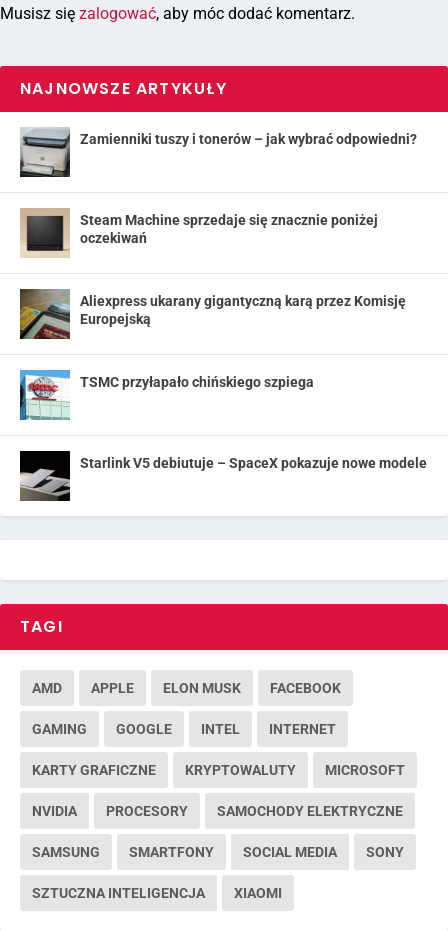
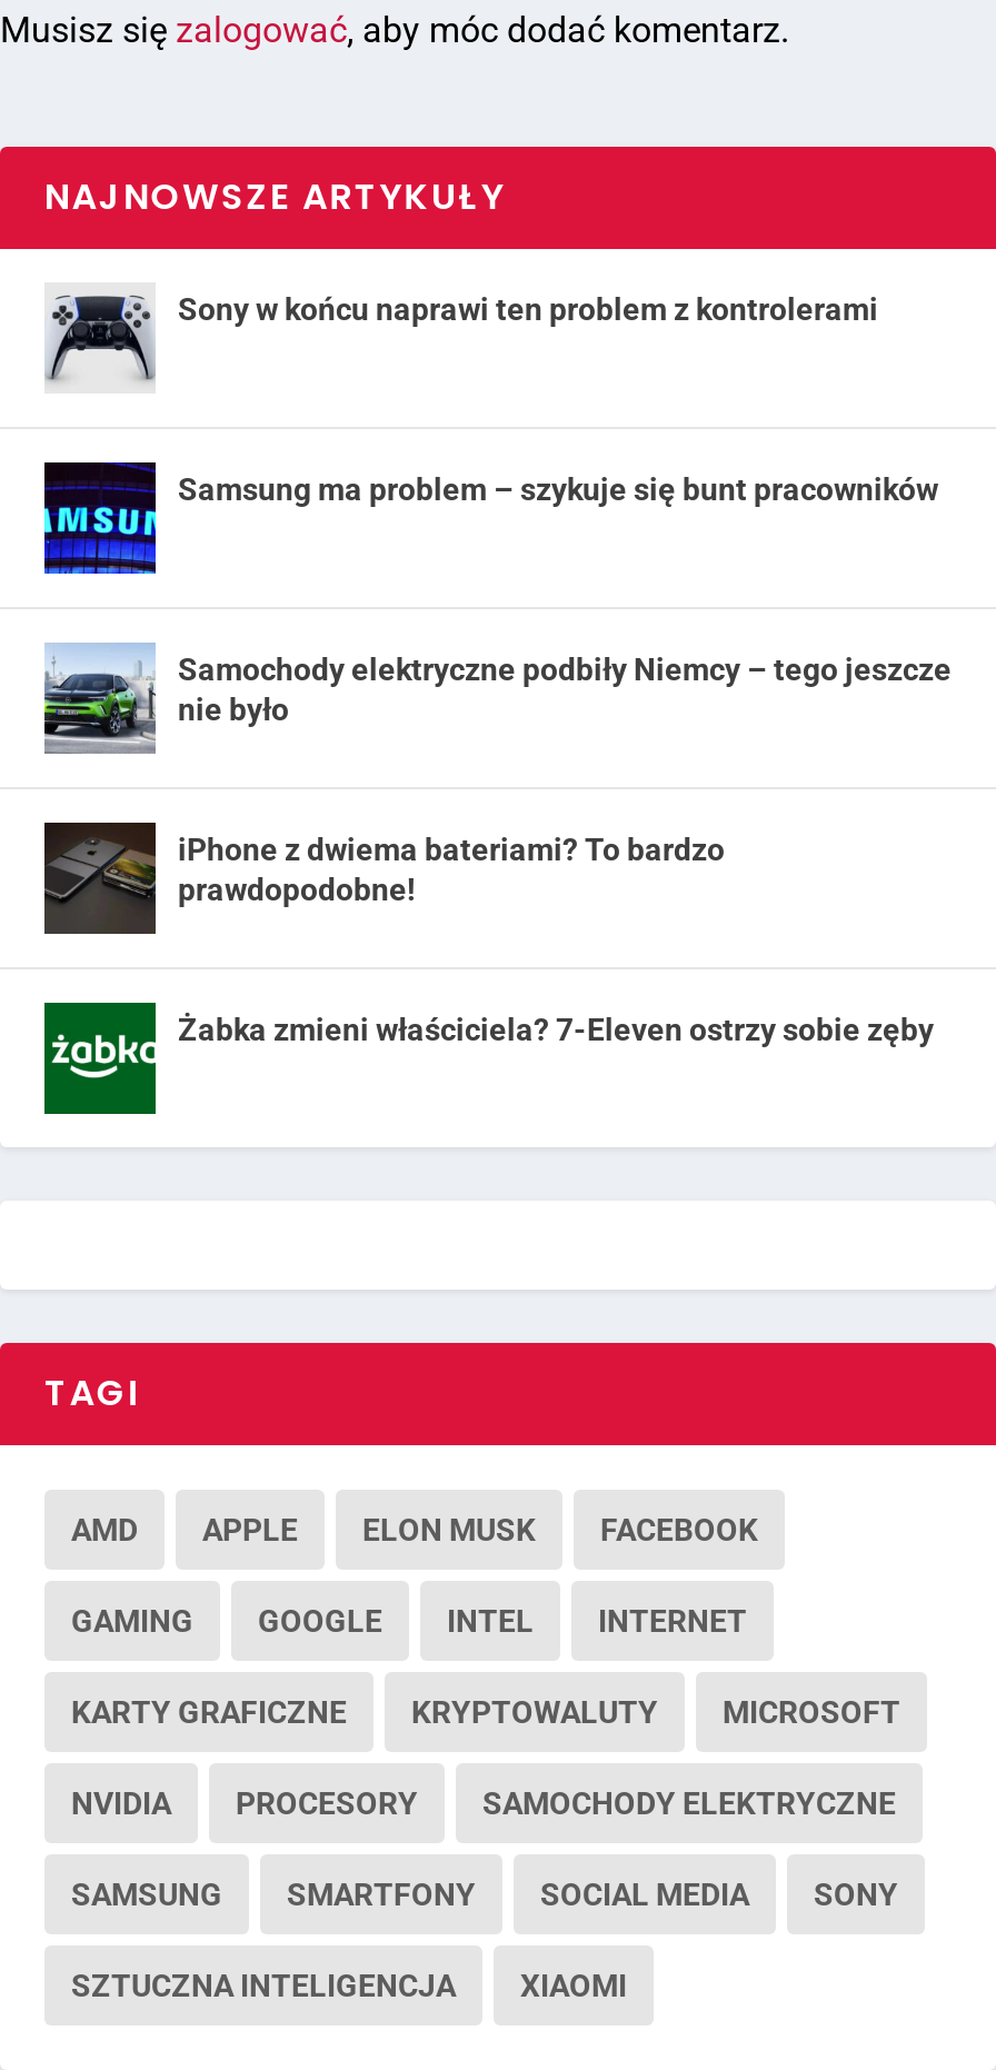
- [image]
- Zamienniki tuszy i tonerów – jak wybrać odpowiedni?
+ [image]
+ Sony w końcu naprawi ten problem z kontrolerami

- [image]
- Steam Machine sprzedaje się znacznie poniżej
- oczekiwań
+ [image]
+ Samsung ma problem – szykuje się bunt pracowników

- [image]
- Aliexpress ukarany gigantyczną karą przez Komisję
- Europejską
+ [image]
+ Samochody elektryczne podbiły Niemcy – tego jeszcze
+ nie było

- [image]
- TSMC przyłapało chińskiego szpiega
+ [image]
+ iPhone z dwiema bateriami? To bardzo
+ prawdopodobne!

- [image]
- Starlink V5 debiutuje – SpaceX pokazuje nowe modele
+ [image]
+ Żabka zmieni właściciela? 7-Eleven ostrzy sobie zęby
